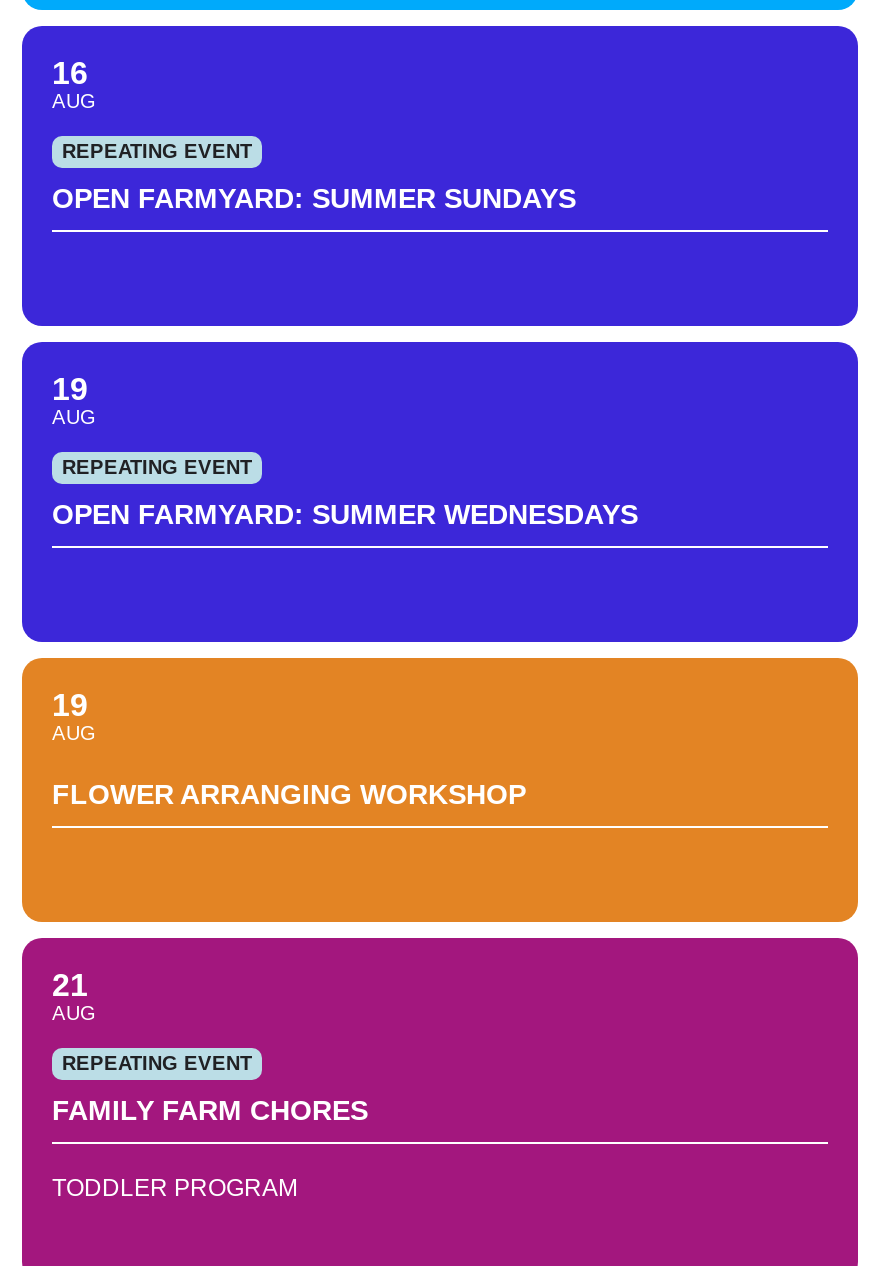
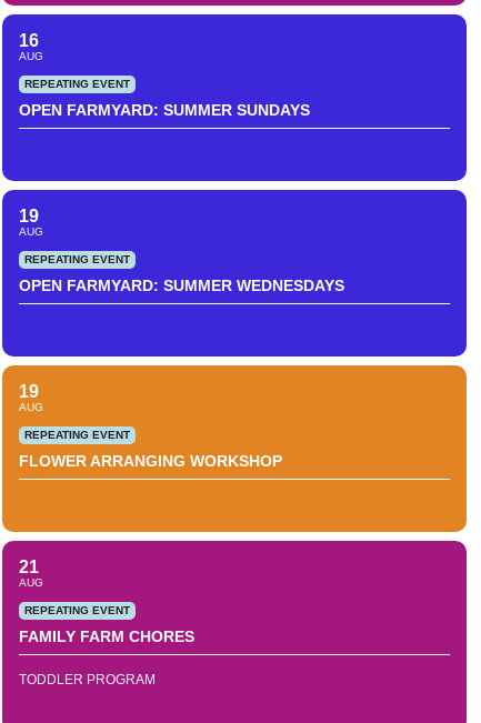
+ REPEATING EVENT
